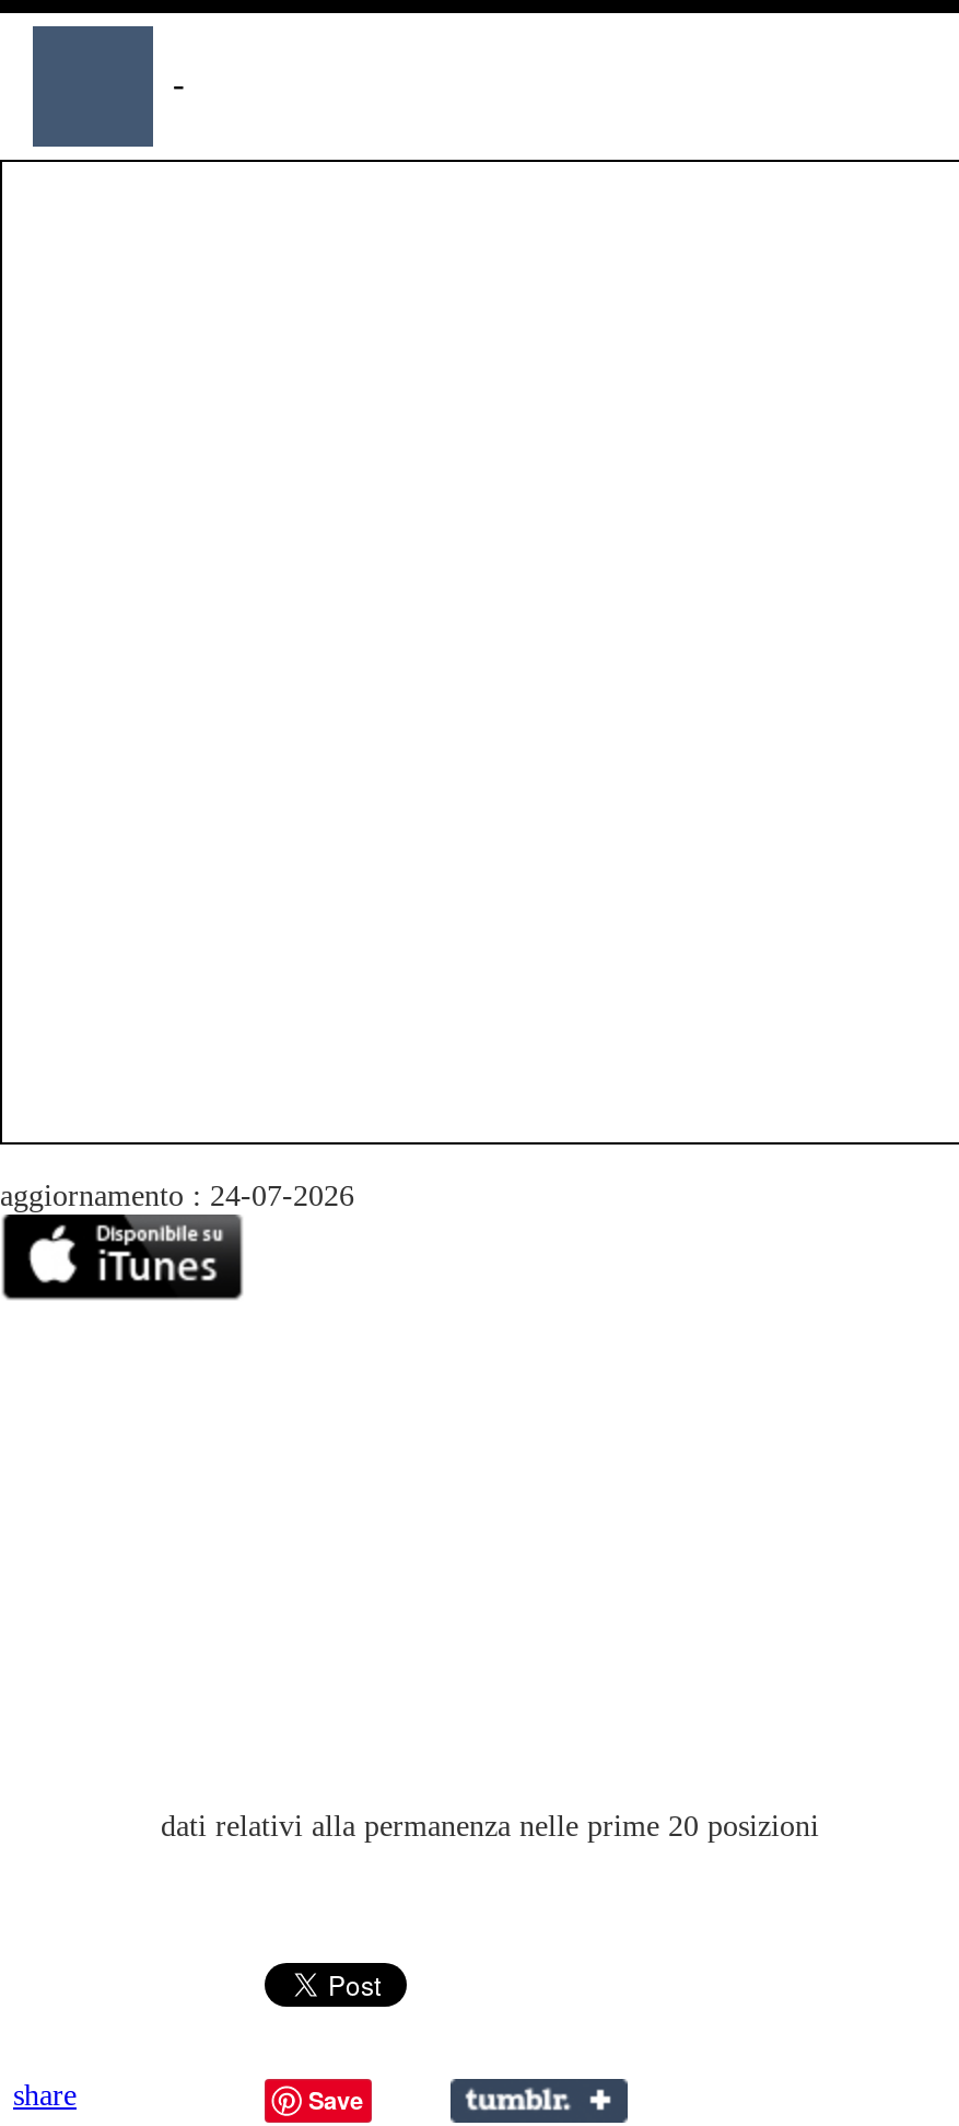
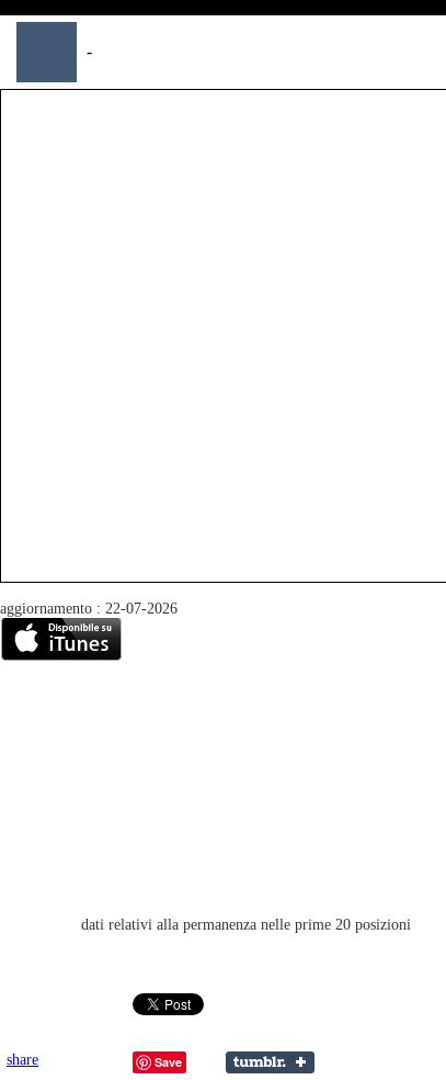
- aggiornamento : 24-07-2026
+ aggiornamento : 22-07-2026
